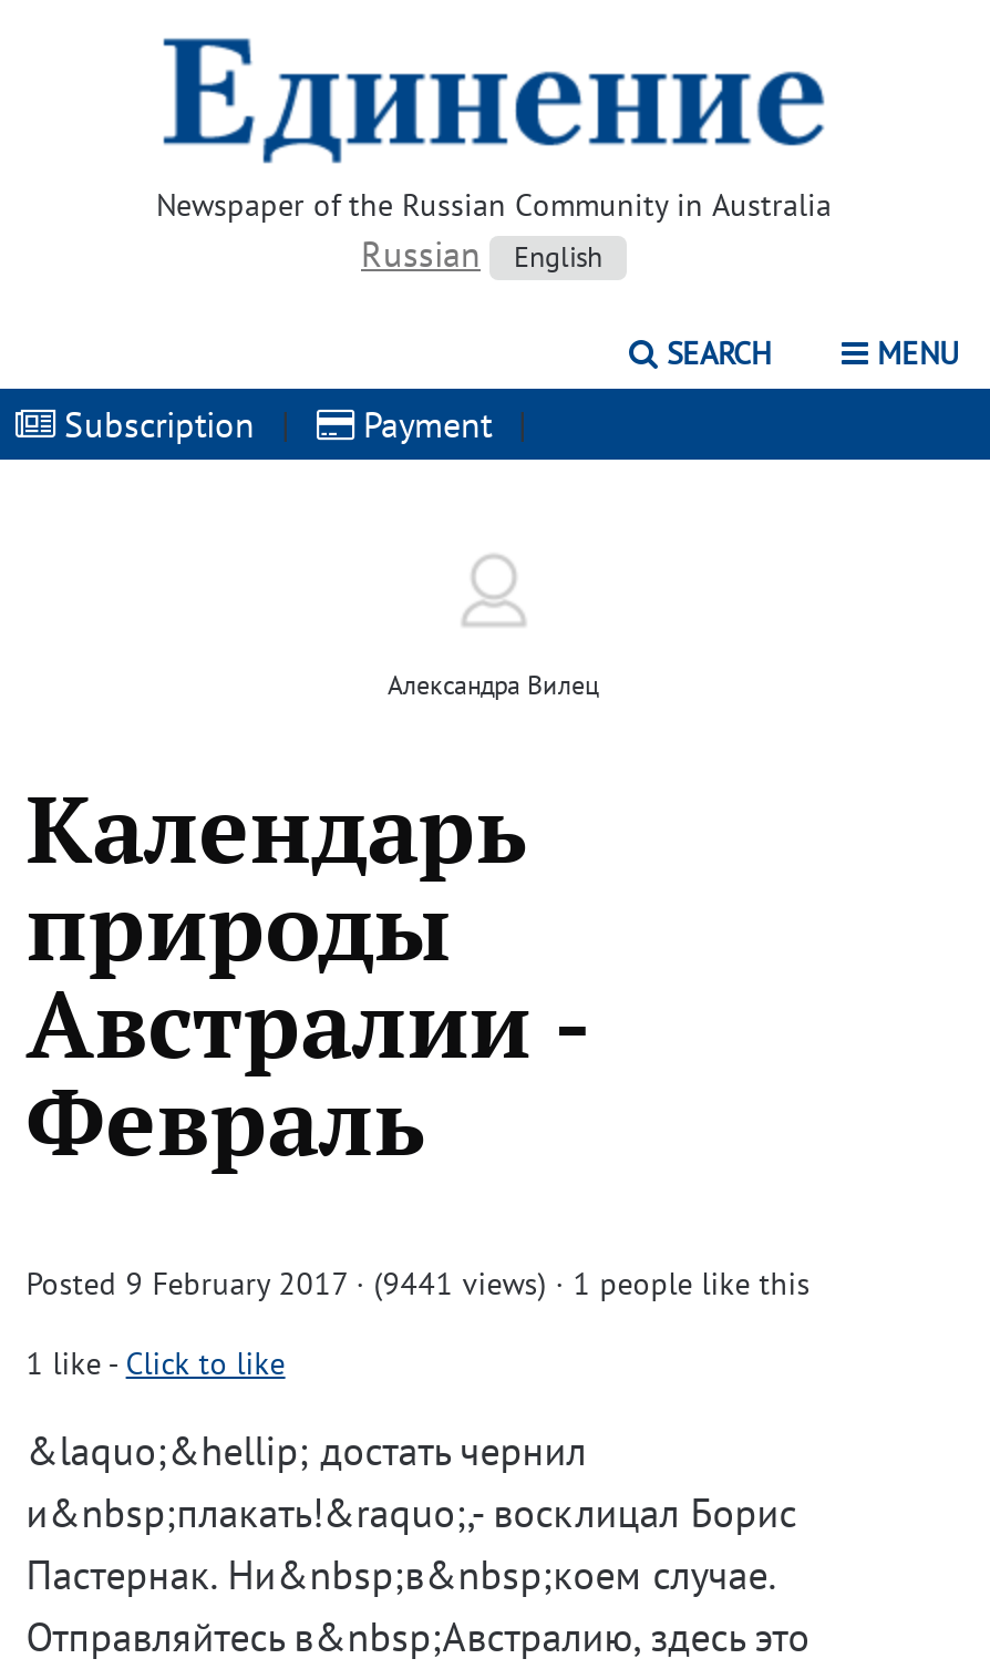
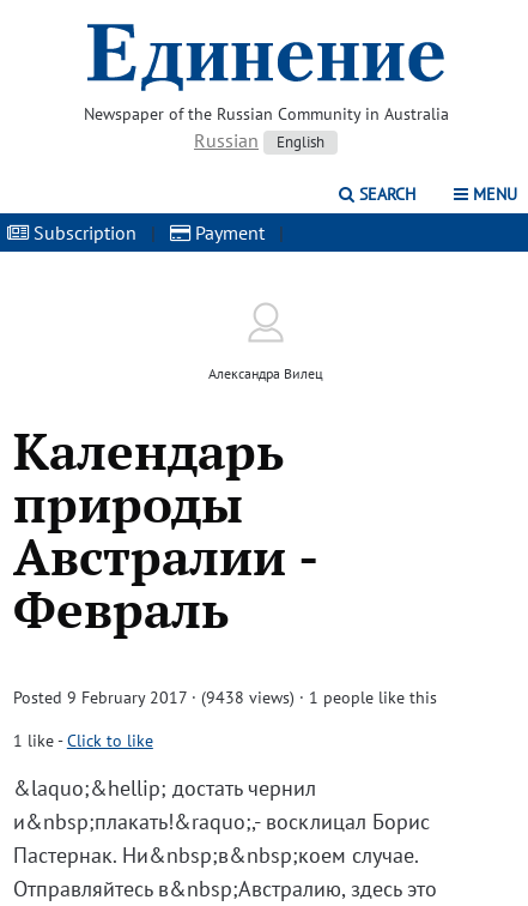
- Posted 9 February 2017 · (9441 views) · 1 people like this
+ Posted 9 February 2017 · (9438 views) · 1 people like this
